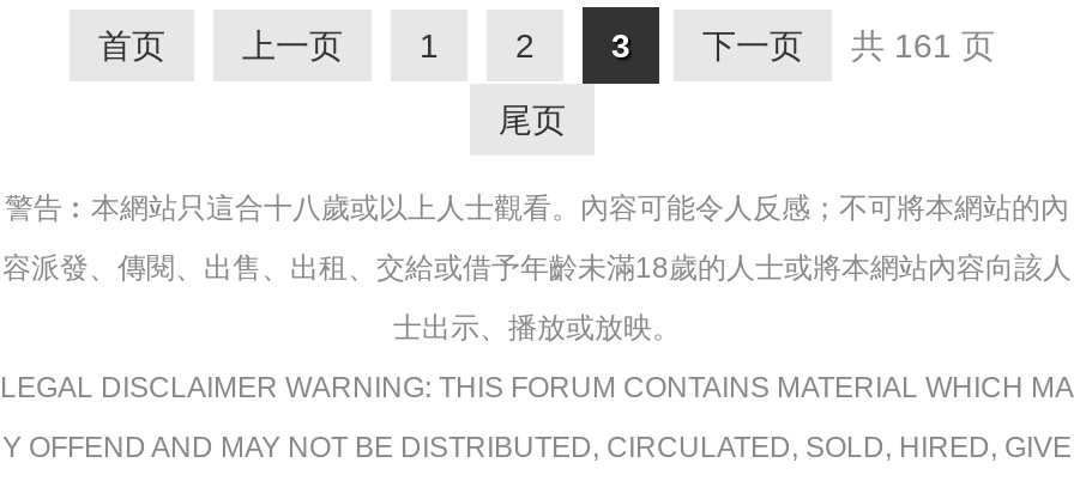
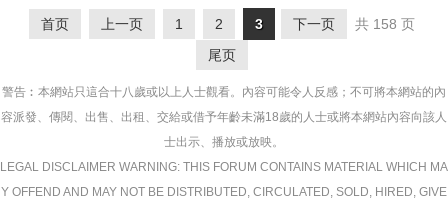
- 首页 上一页 1 2 3 下一页 共 161 页
+ 首页 上一页 1 2 3 下一页 共 158 页
